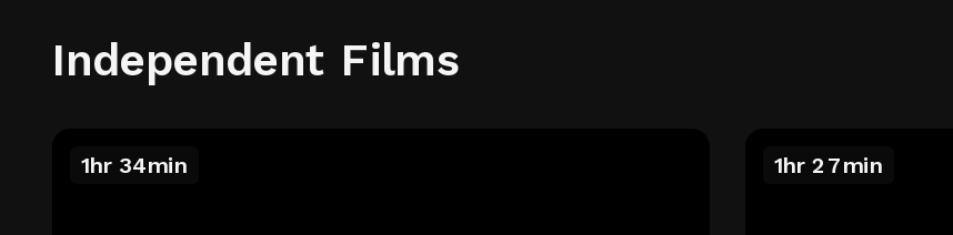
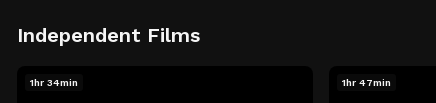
- 1hr 27min
+ 1hr 47min
